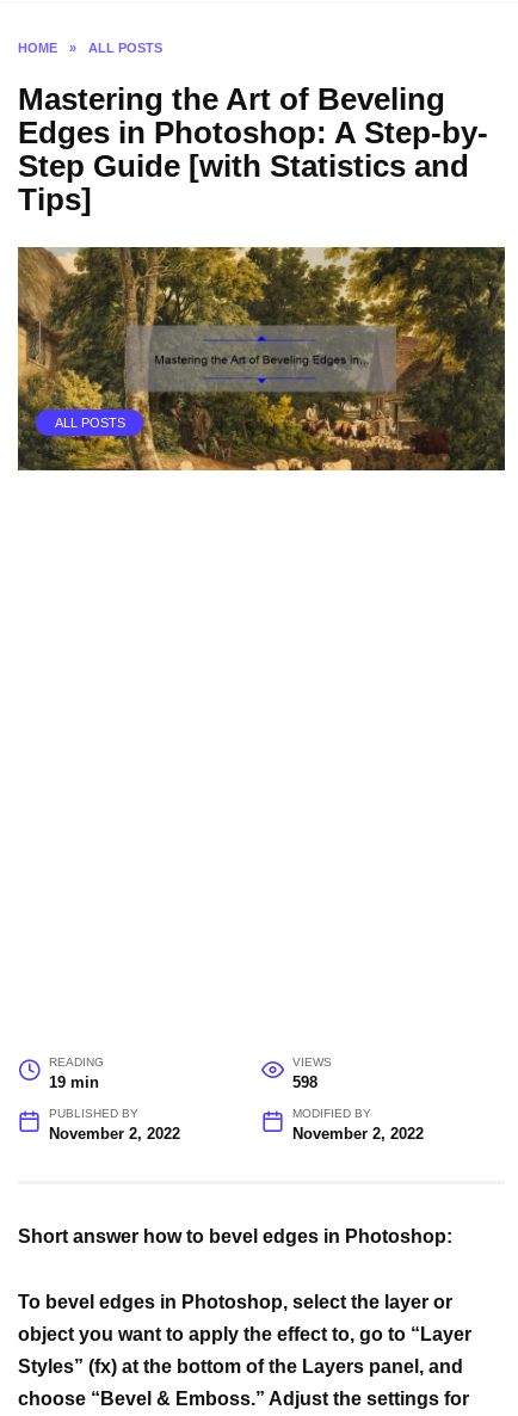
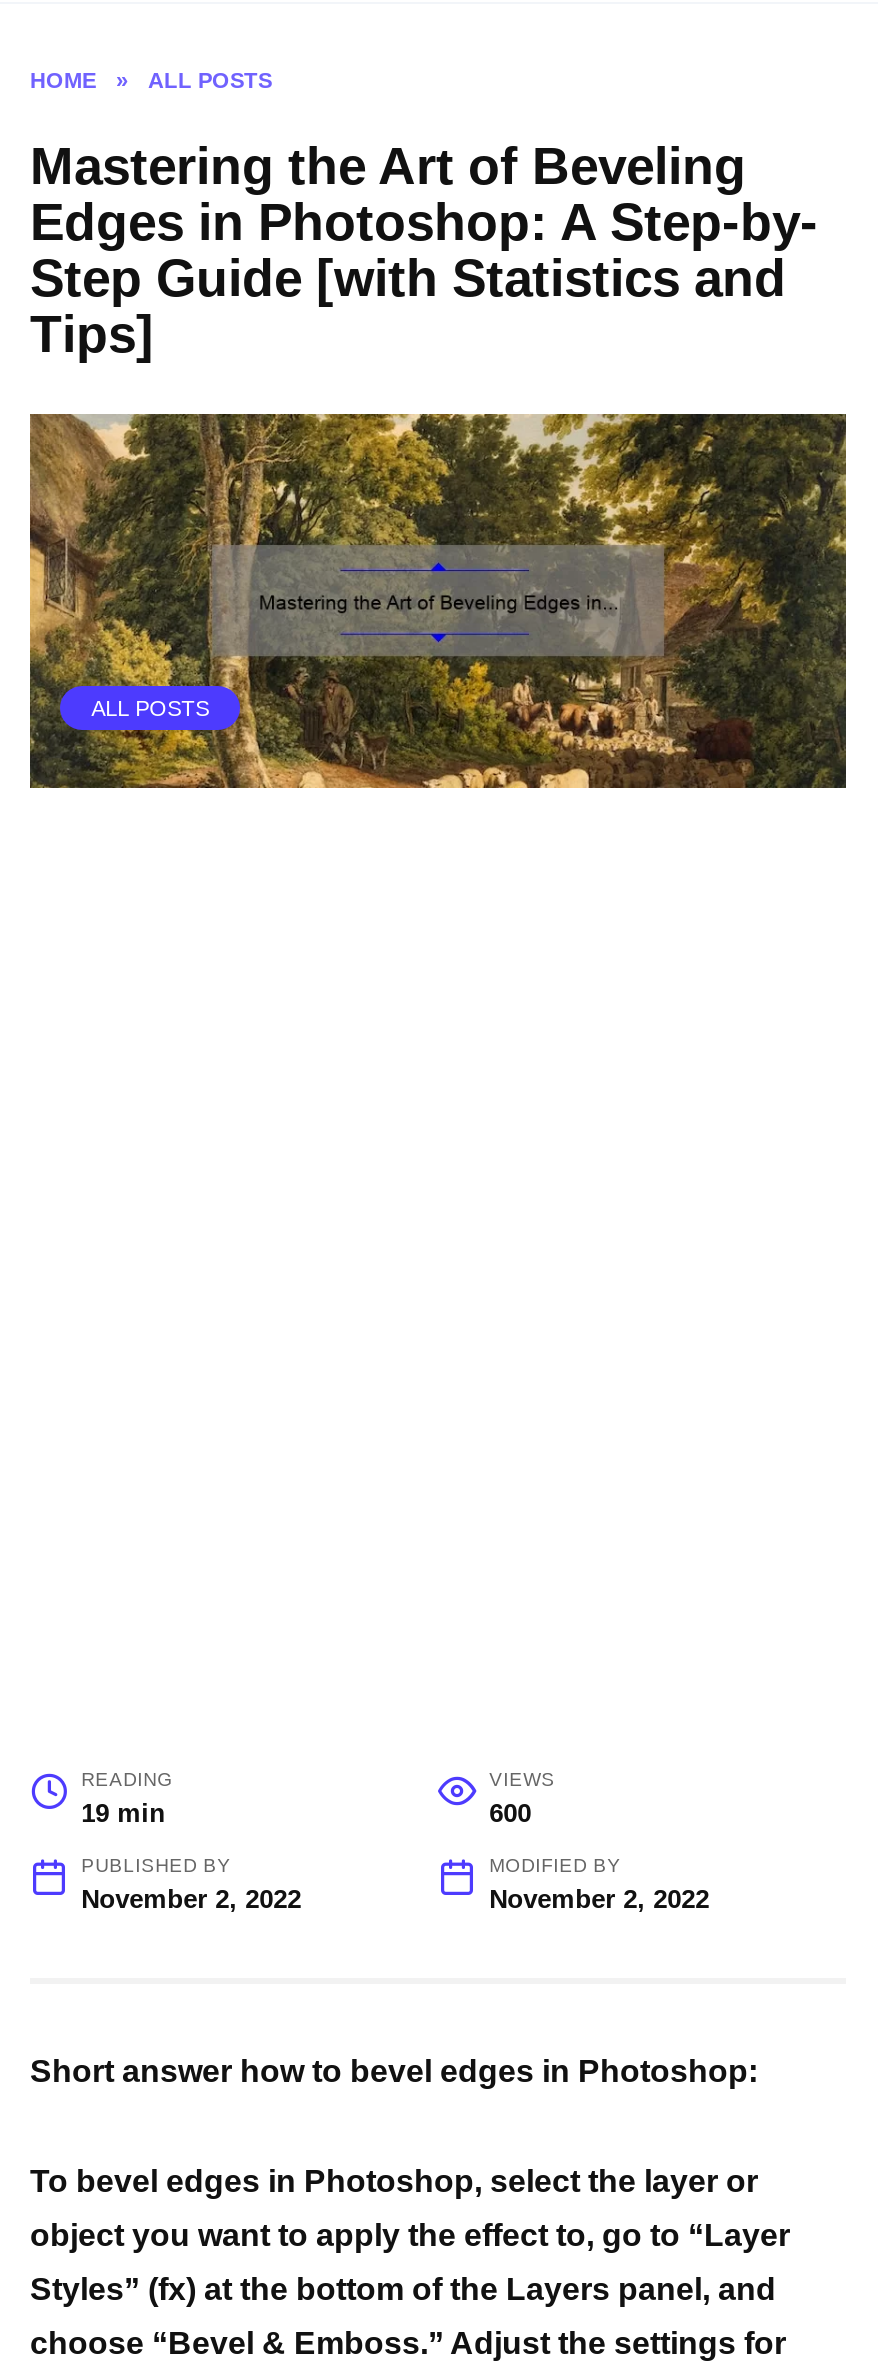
- 598
+ 600
